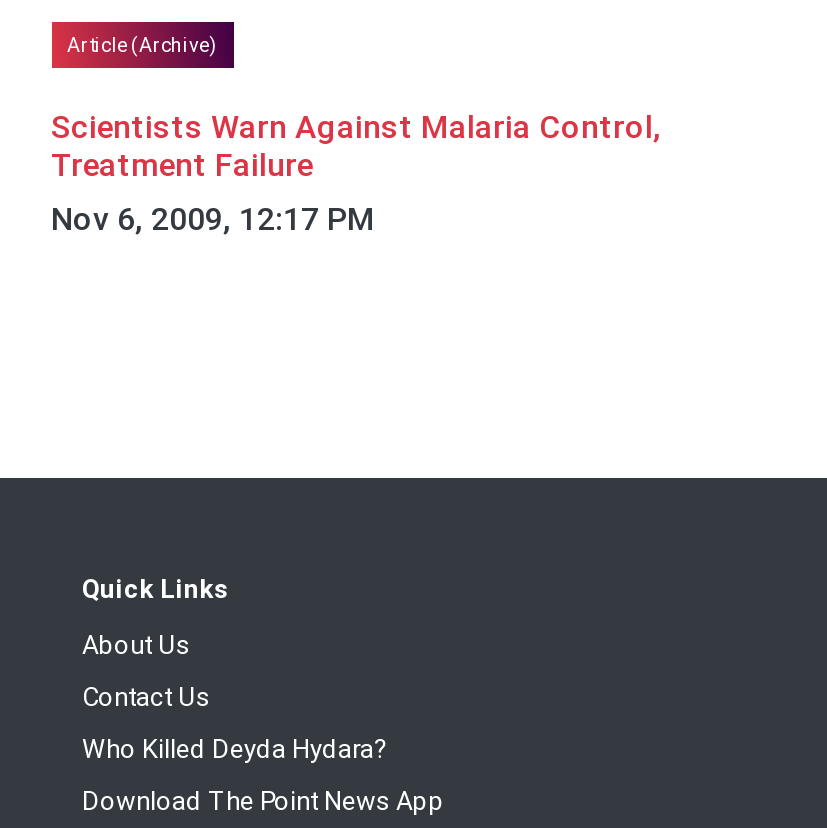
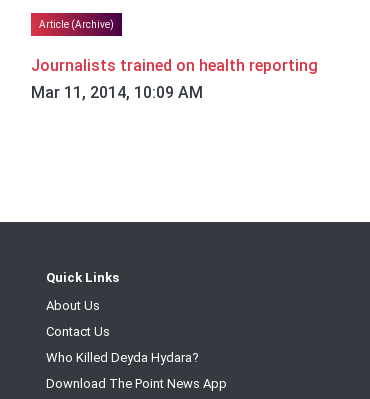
- Scientists Warn Against Malaria Control,
- Treatment Failure
- Nov 6, 2009, 12:17 PM
+ Journalists trained on health reporting
+ Mar 11, 2014, 10:09 AM
